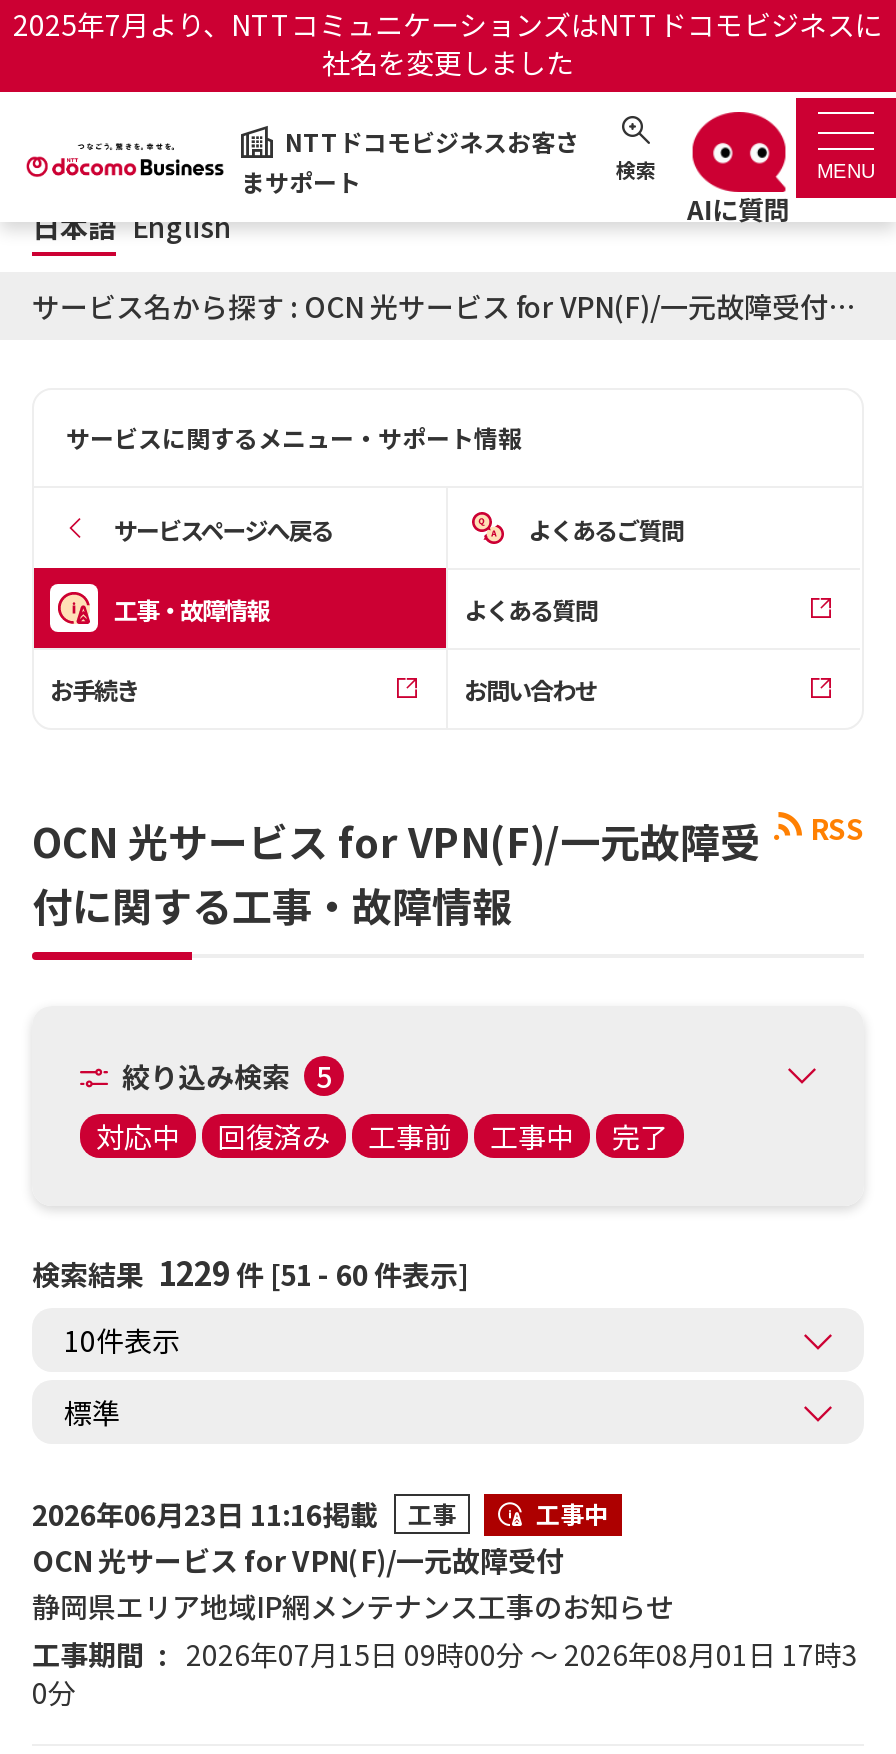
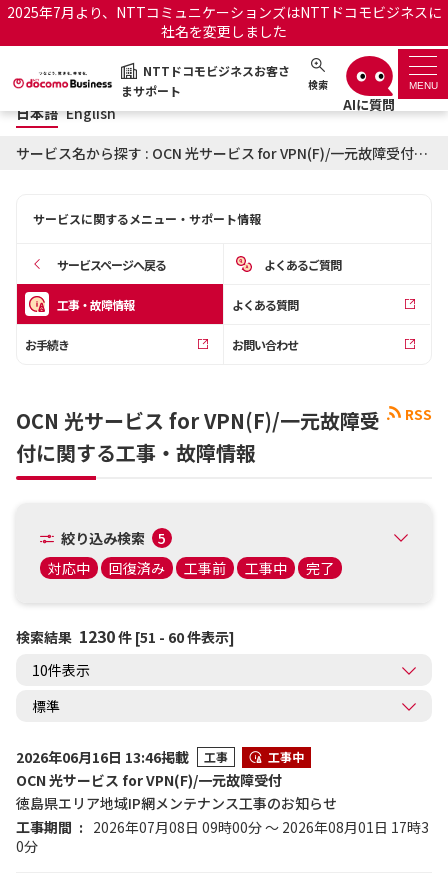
- 検索結果 1229件 [51 - 60 件表示]
+ 検索結果 1230件 [51 - 60 件表示]

- 2026年06月23日 11:16掲載 工事
+ 2026年06月16日 13:46掲載 工事

- 静岡県エリア地域IP網メンテナンス工事のお知らせ
+ 徳島県エリア地域IP網メンテナンス工事のお知らせ

- 2026年07月15日 09時00分 ～ 2026年08月01日 17時3
+ 2026年07月08日 09時00分 ～ 2026年08月01日 17時3
